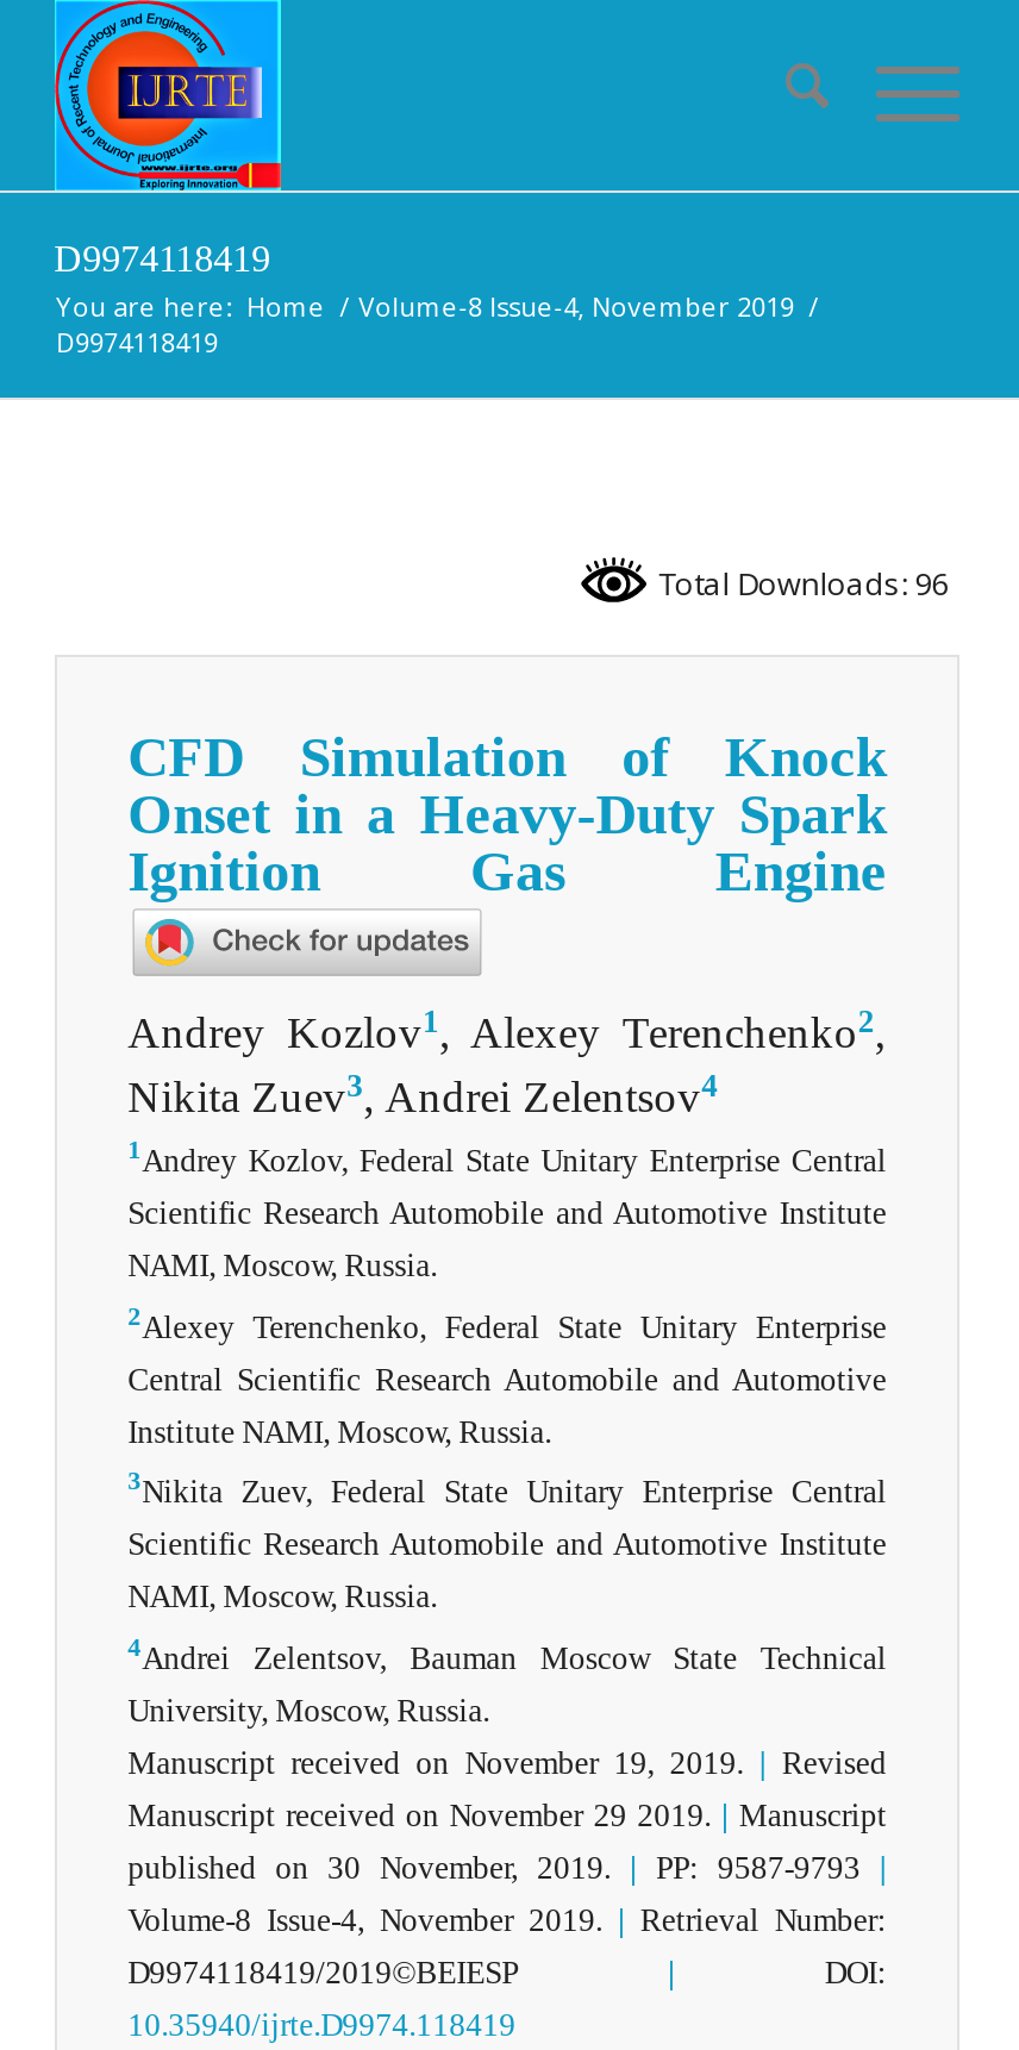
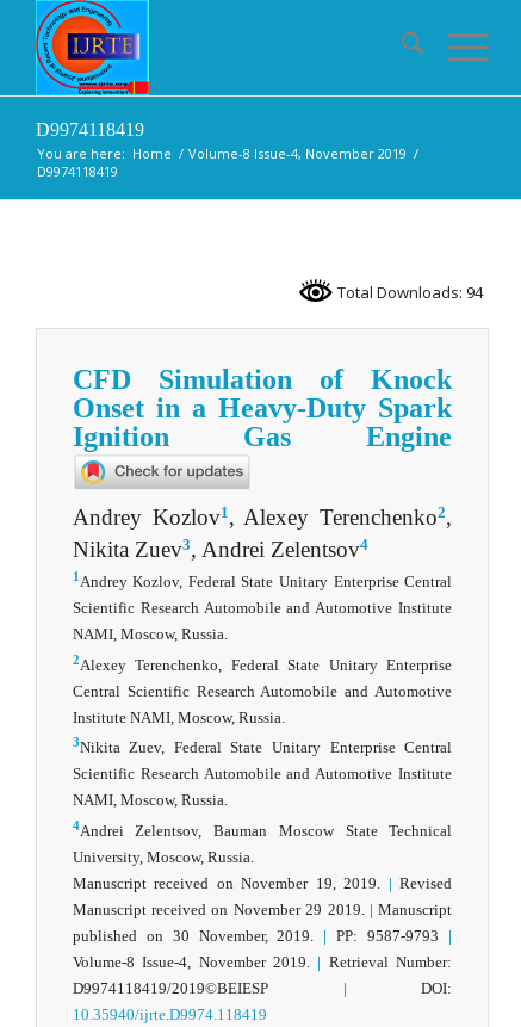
- Total Downloads: 96
+ Total Downloads: 94
